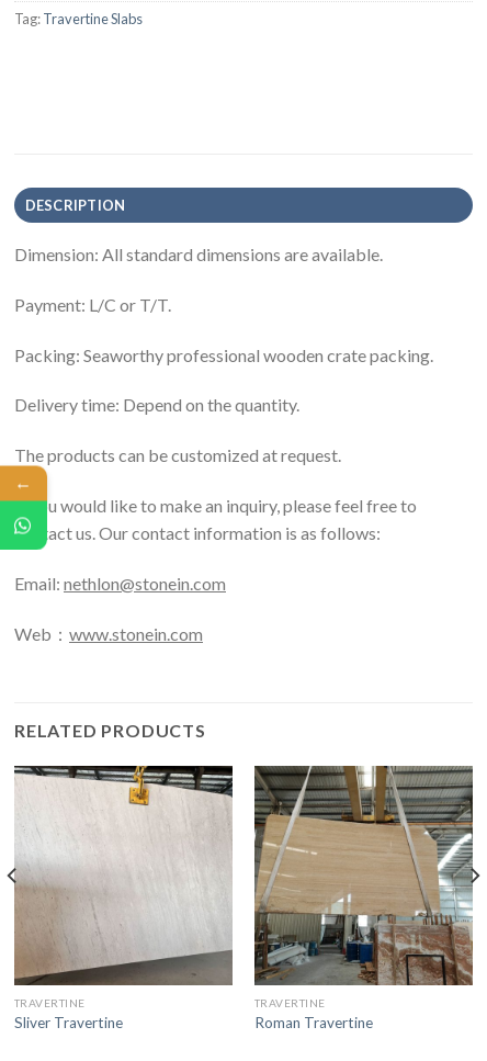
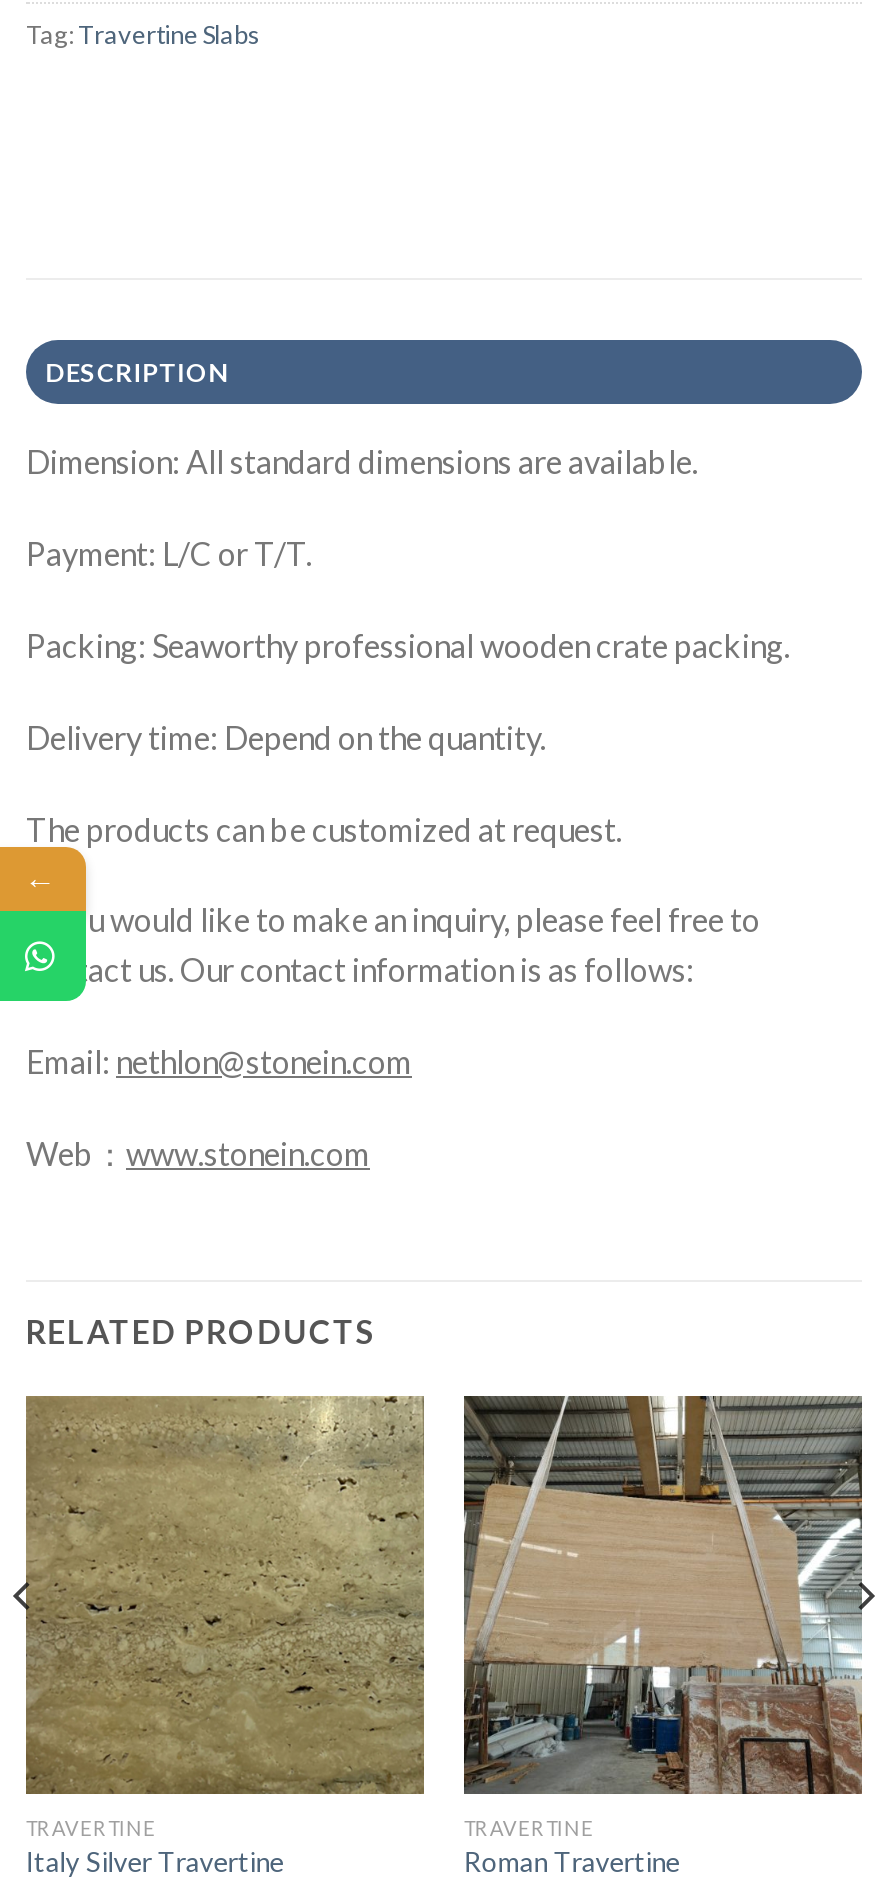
- [image]
- Sliver Travertine
+ [image]
+ Italy Silver Travertine
